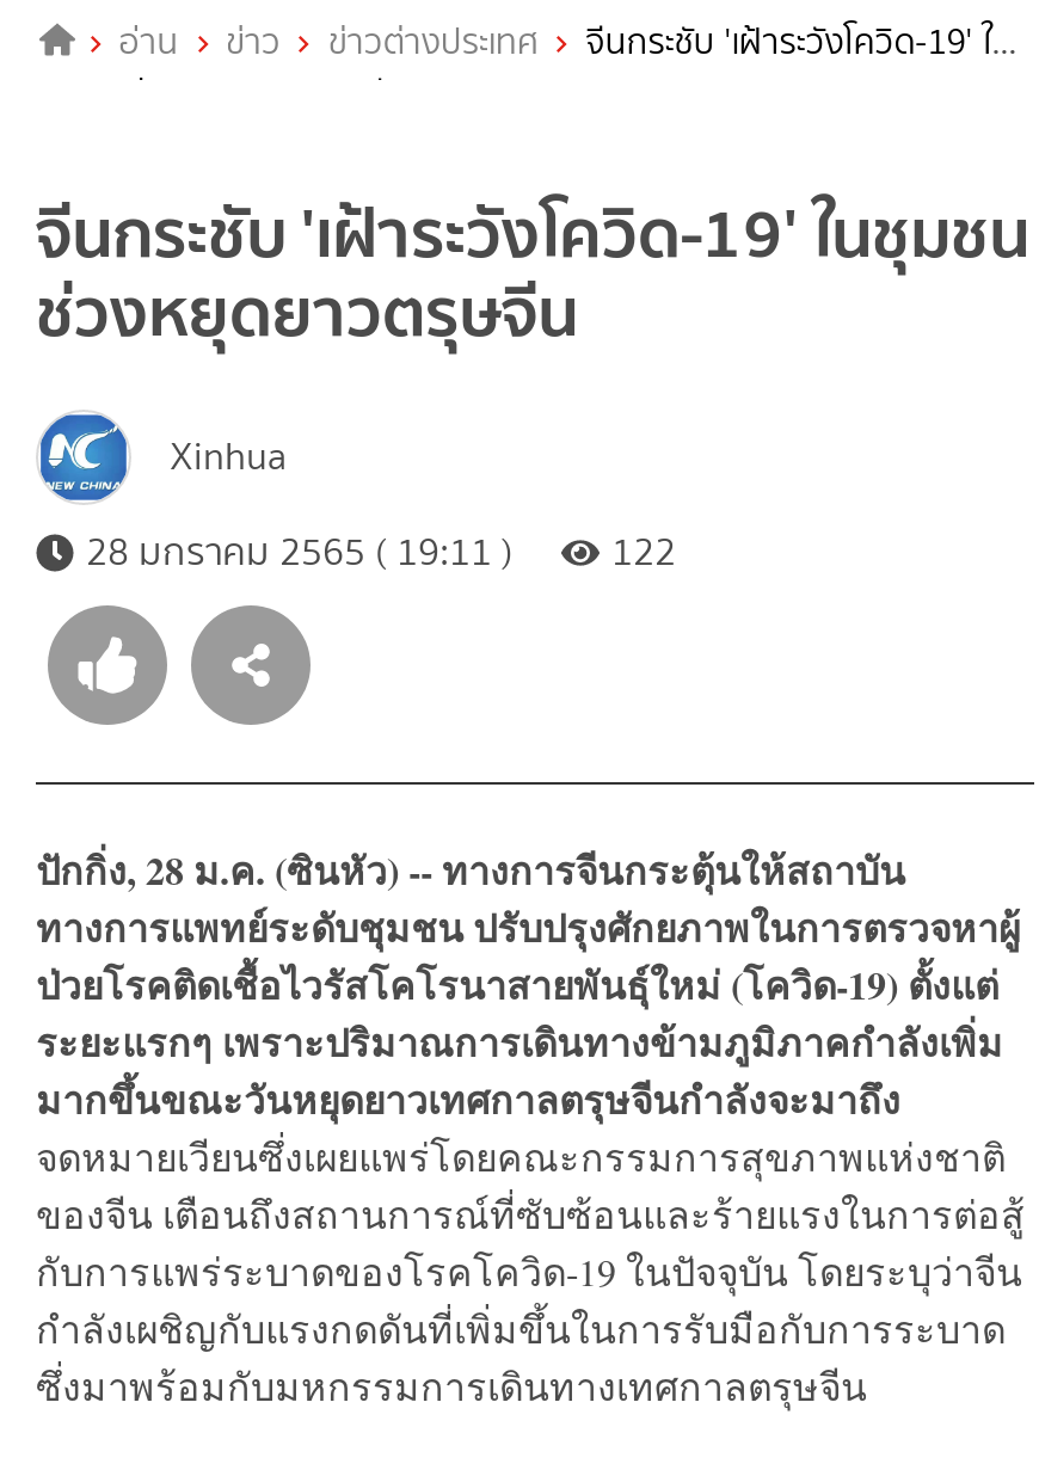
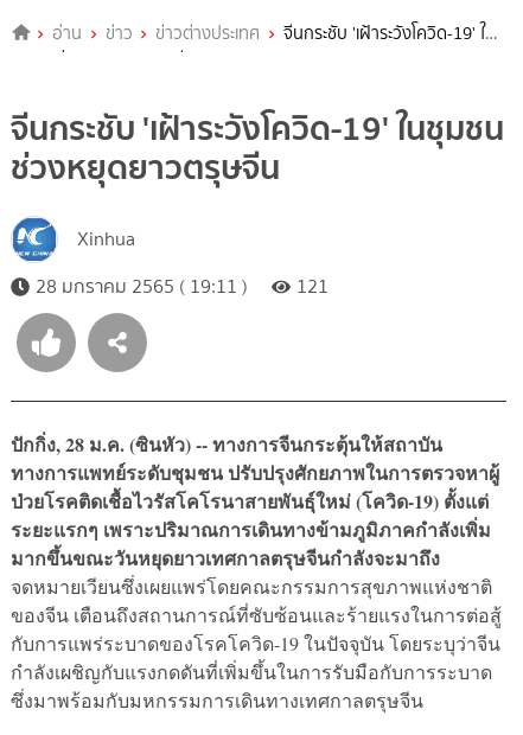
- 28 มกราคม 2565 ( 19:11 ) 122
+ 28 มกราคม 2565 ( 19:11 ) 121
